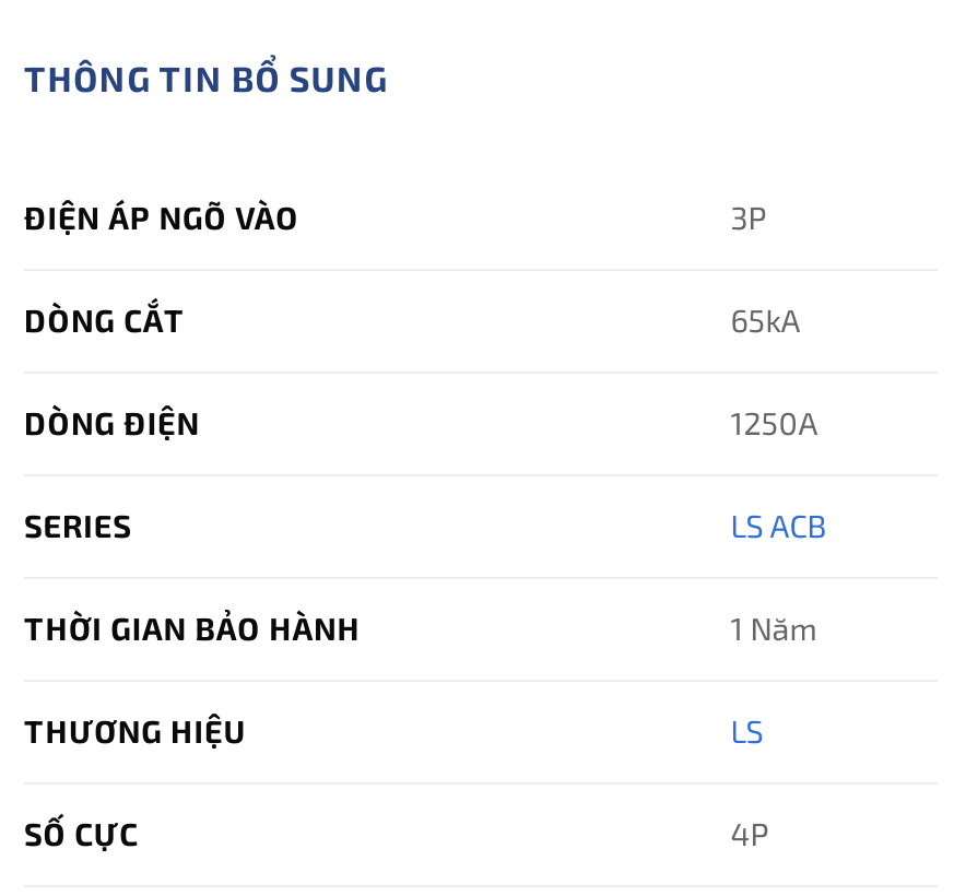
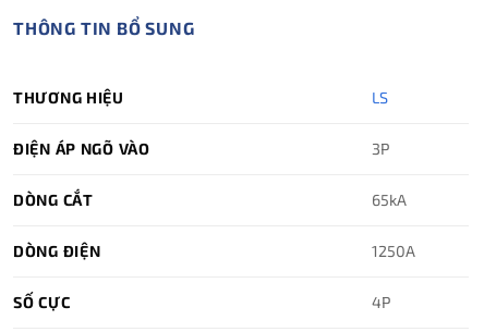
moved down: ĐIỆN ÁP NGÕ VÀO | 3P | DÒNG CẮT | 65kA | DÒNG ĐIỆN | 1250A

- SERIES
- LS ACB
- THỜI GIAN BẢO HÀNH
- 1 Năm

moved up: THƯƠNG HIỆU | LS
